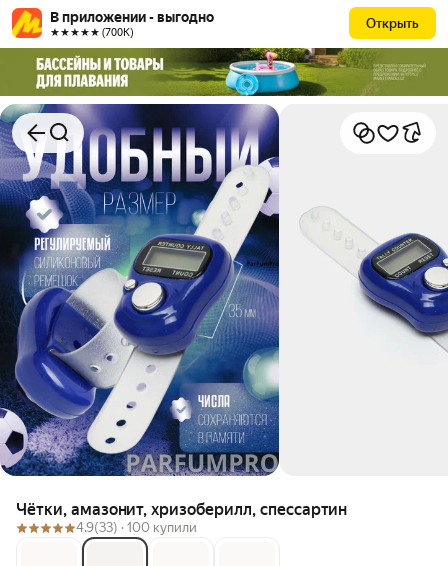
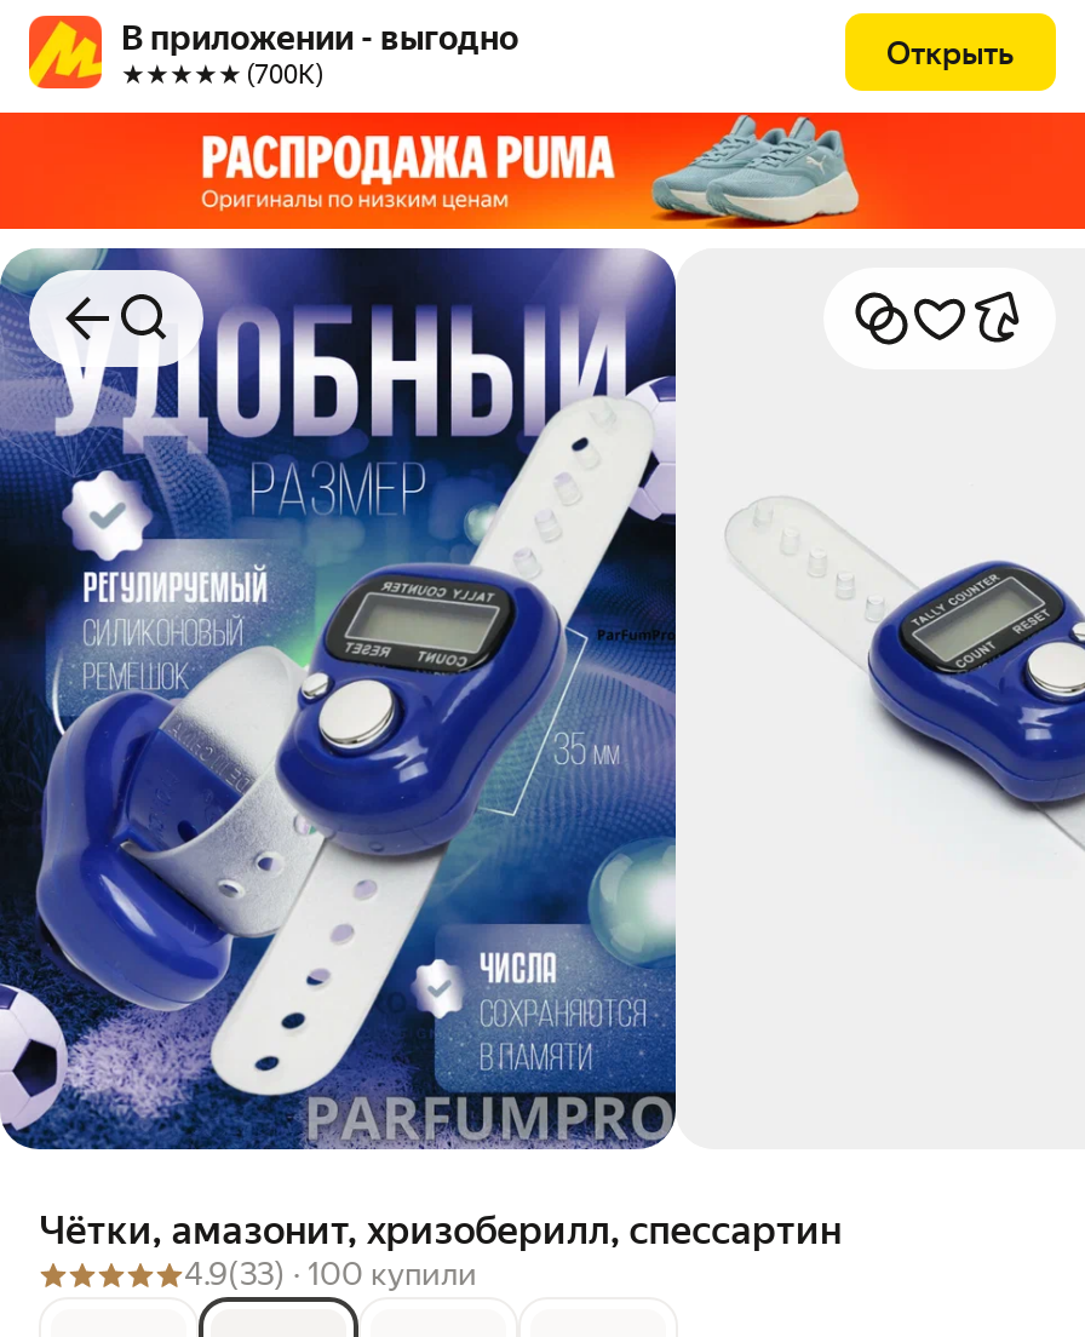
- [image]
+ [image]
